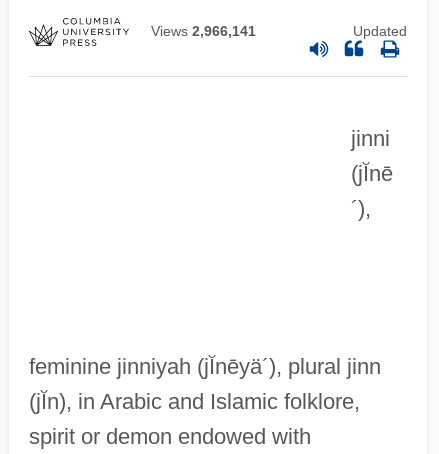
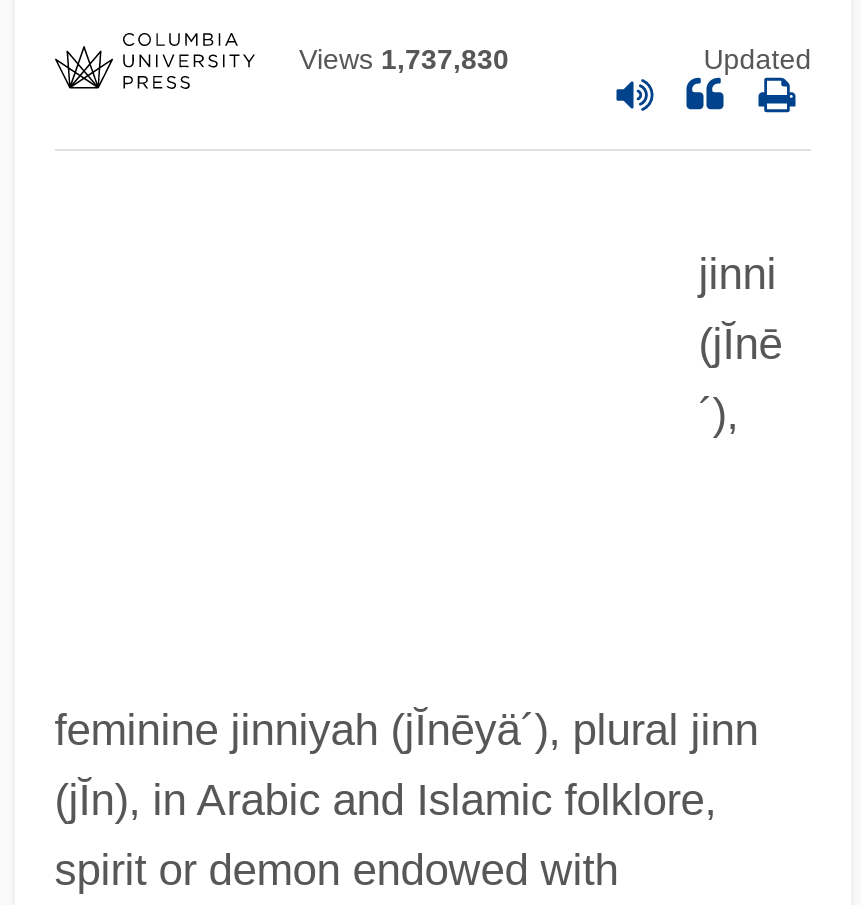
- Views 2,966,141
+ Views 1,737,830
